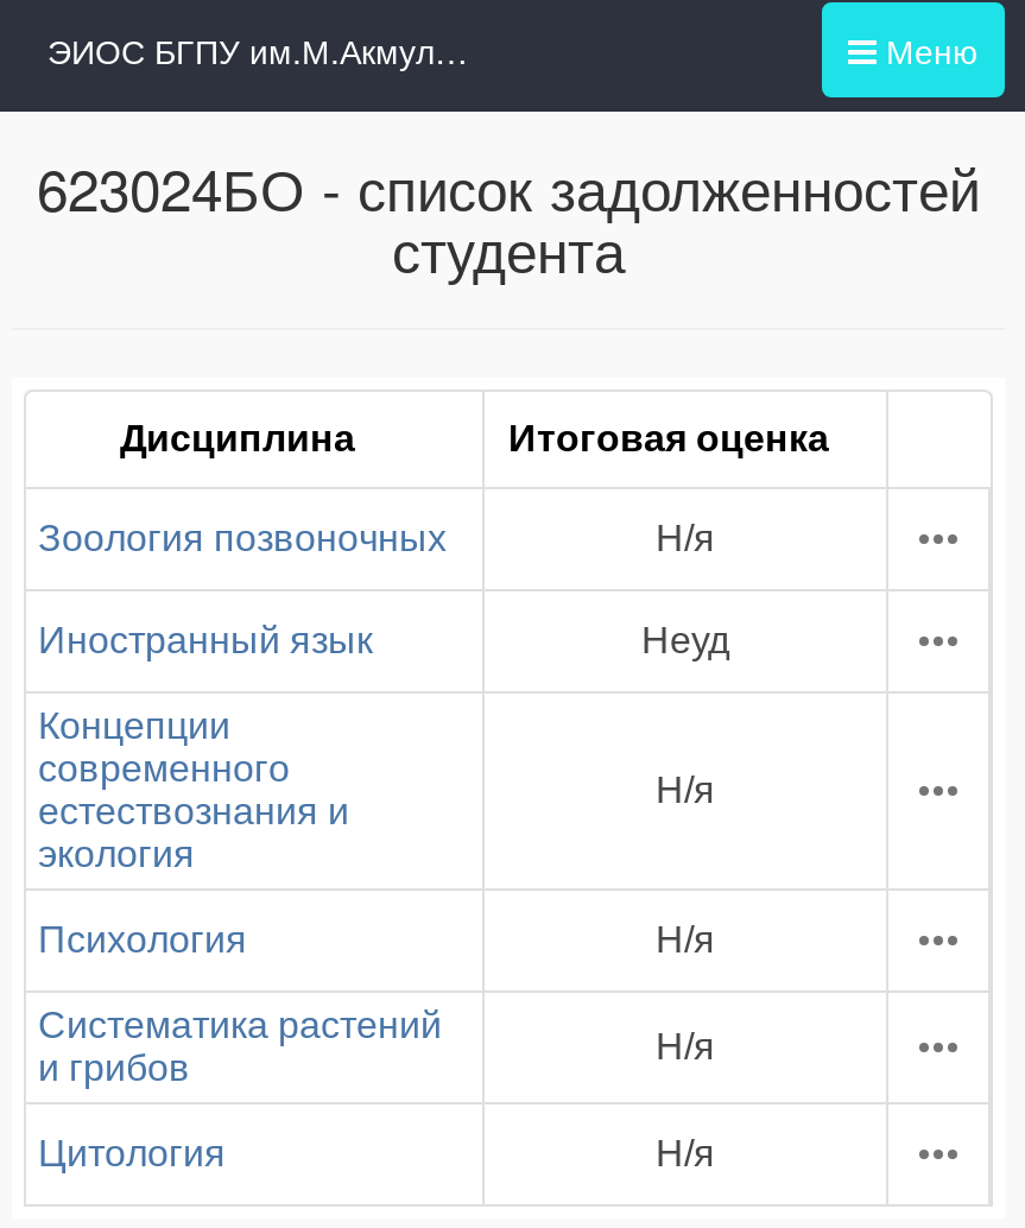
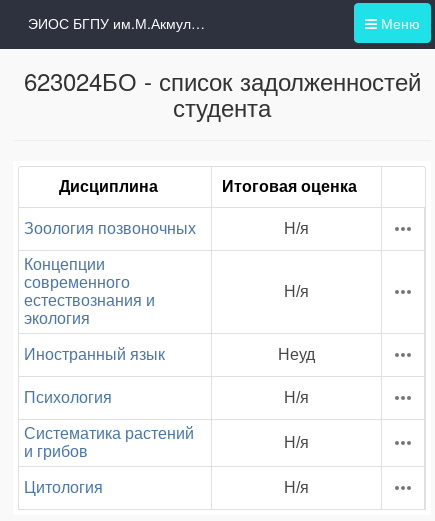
moved down: Иностранный язык | Неуд

moved up: Концепции | современного | естествознания и | Н/я
